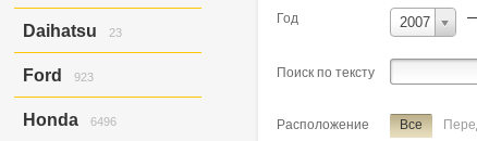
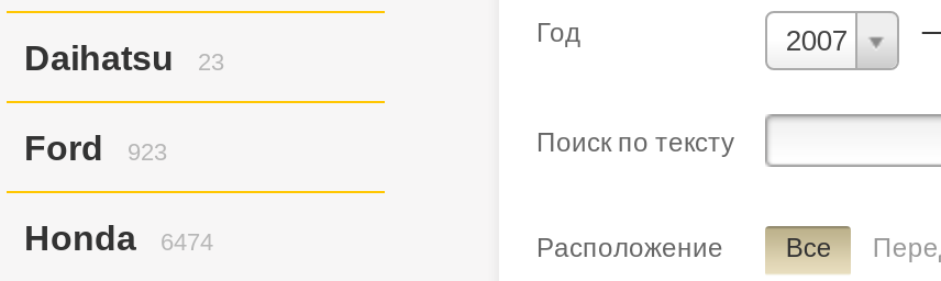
- 6496
+ 6474
